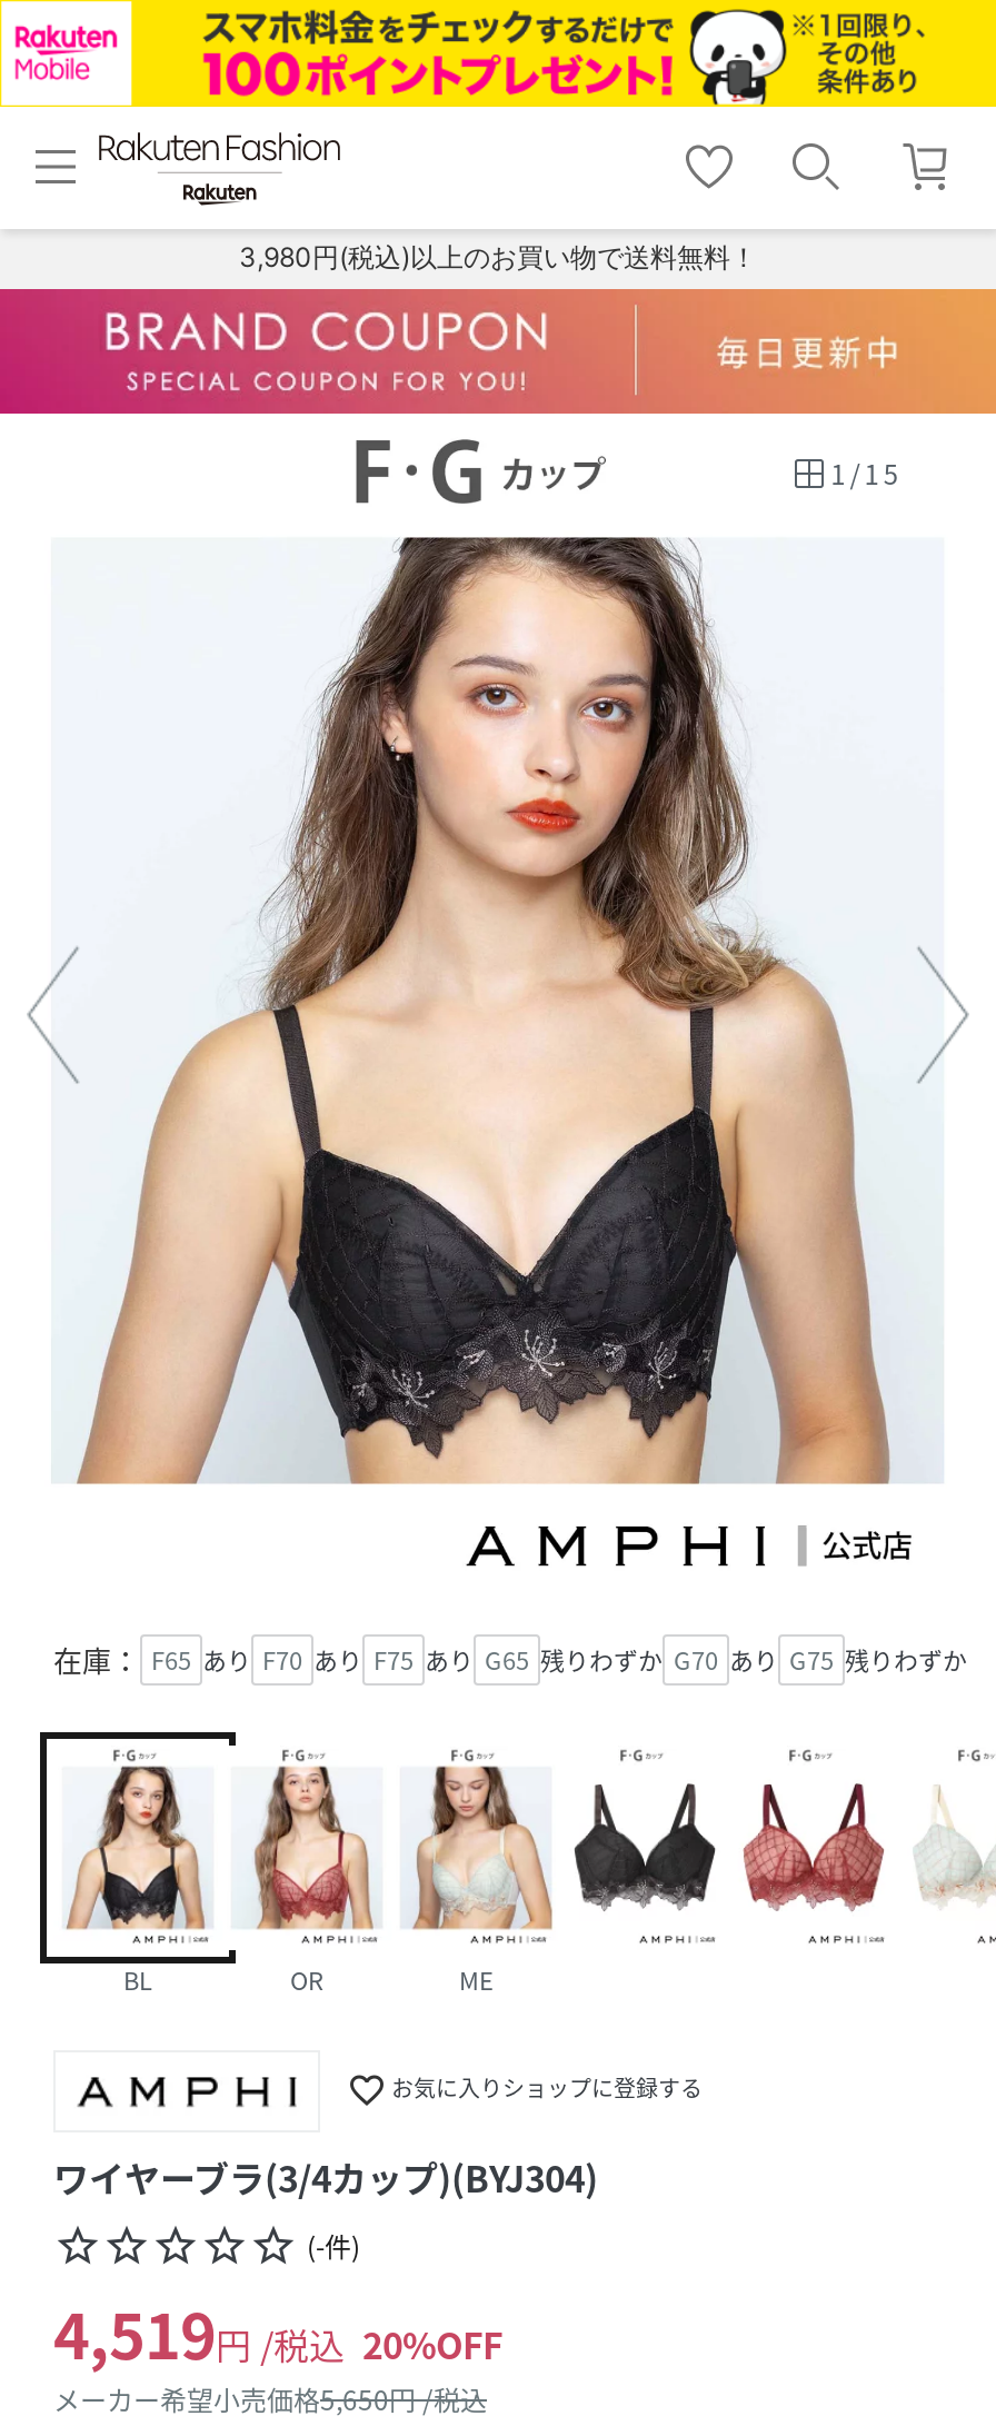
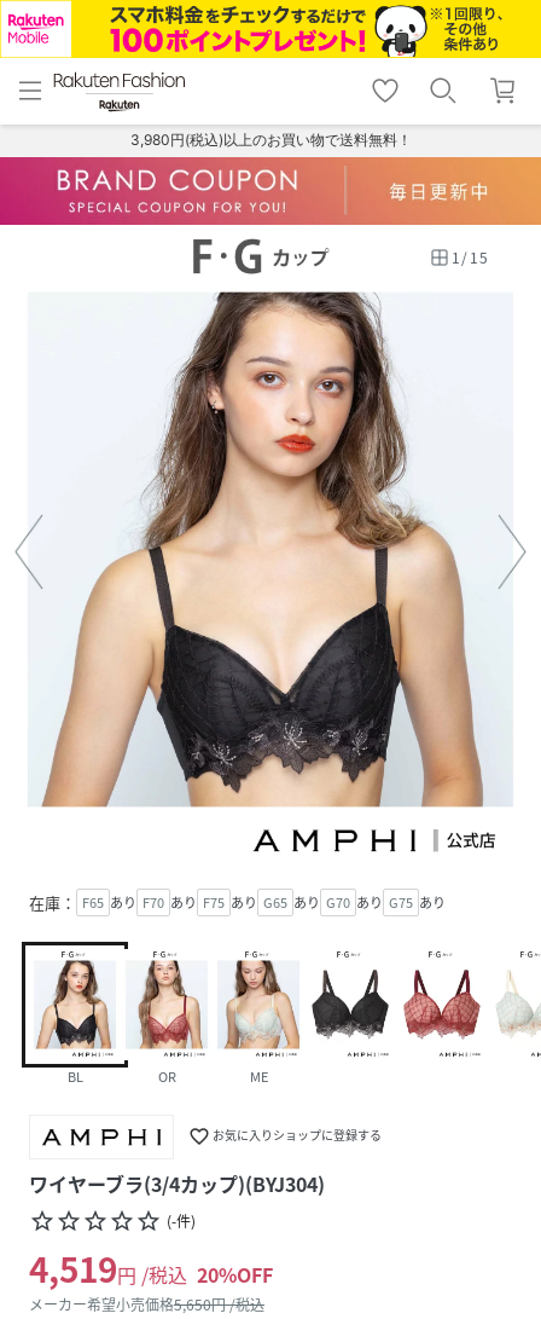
- 在庫： F65 あり F70 あり F75 あり G65 残りわずか G70 あり G75 残りわずか
+ 在庫： F65 あり F70 あり F75 あり G65 あり G70 あり G75 あり
